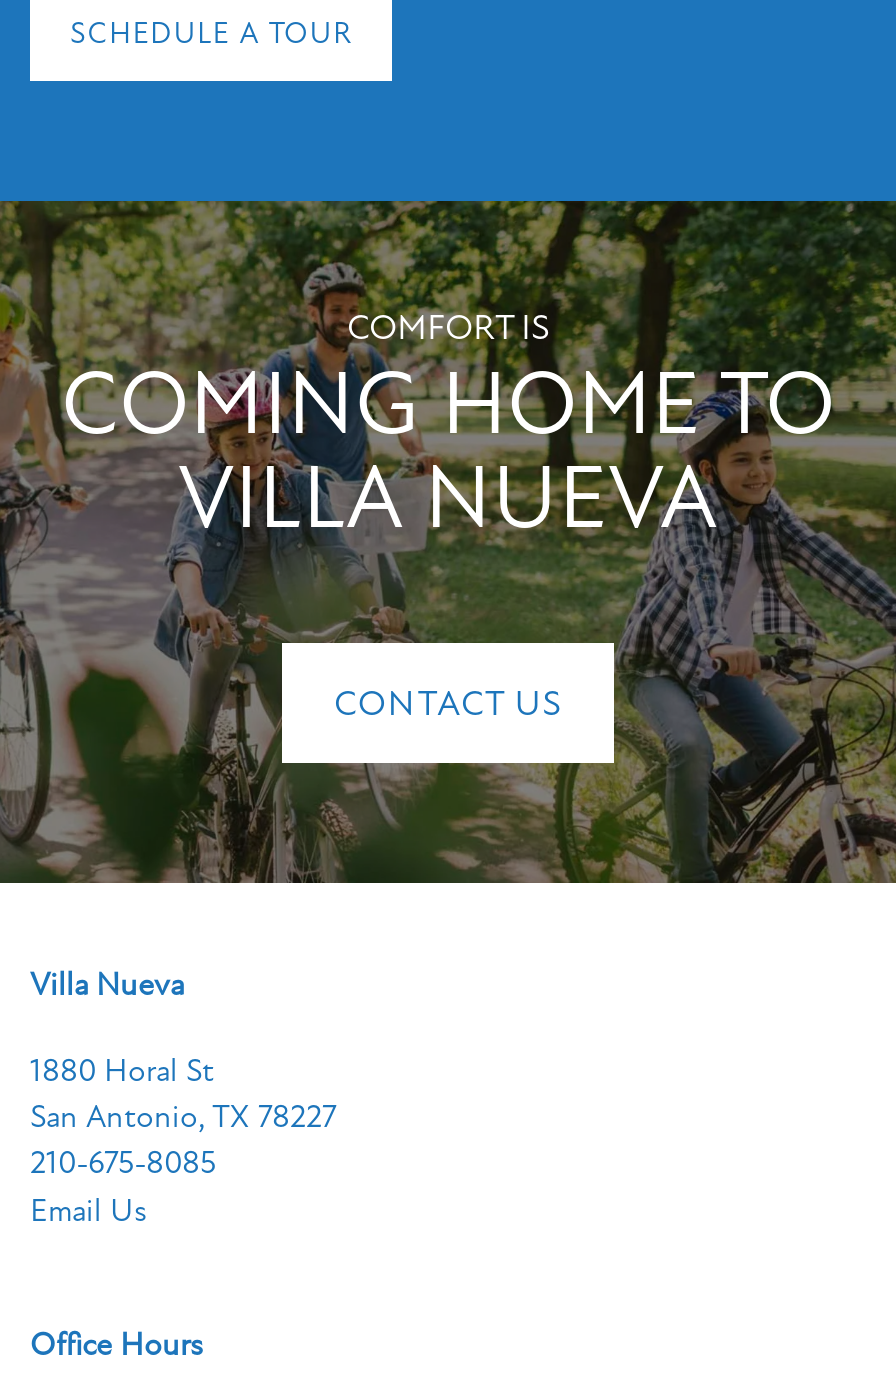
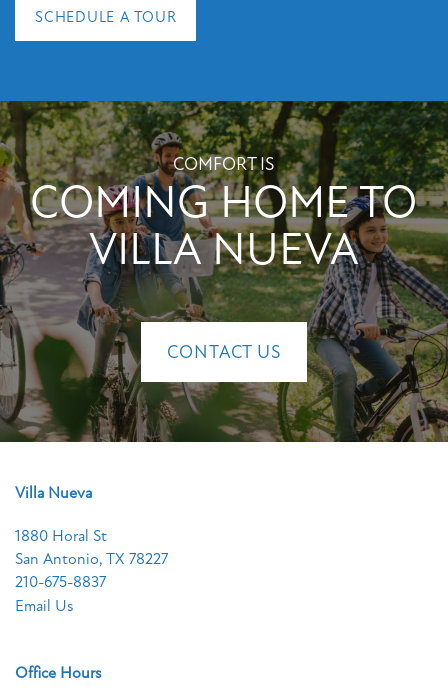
- 210-675-8085
+ 210-675-8837
